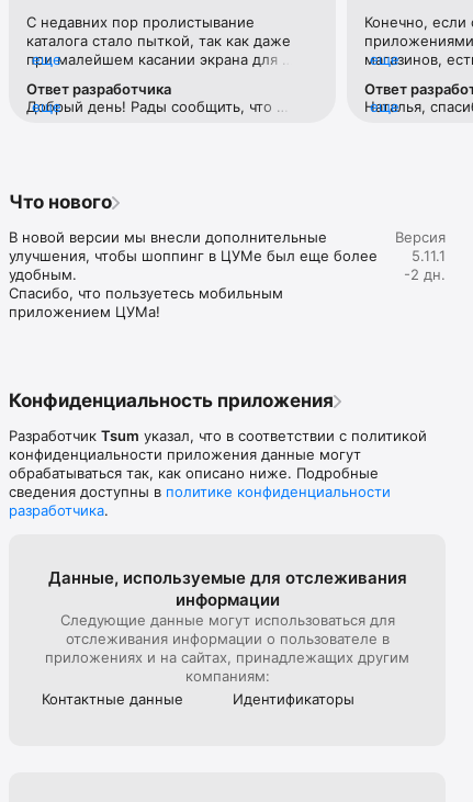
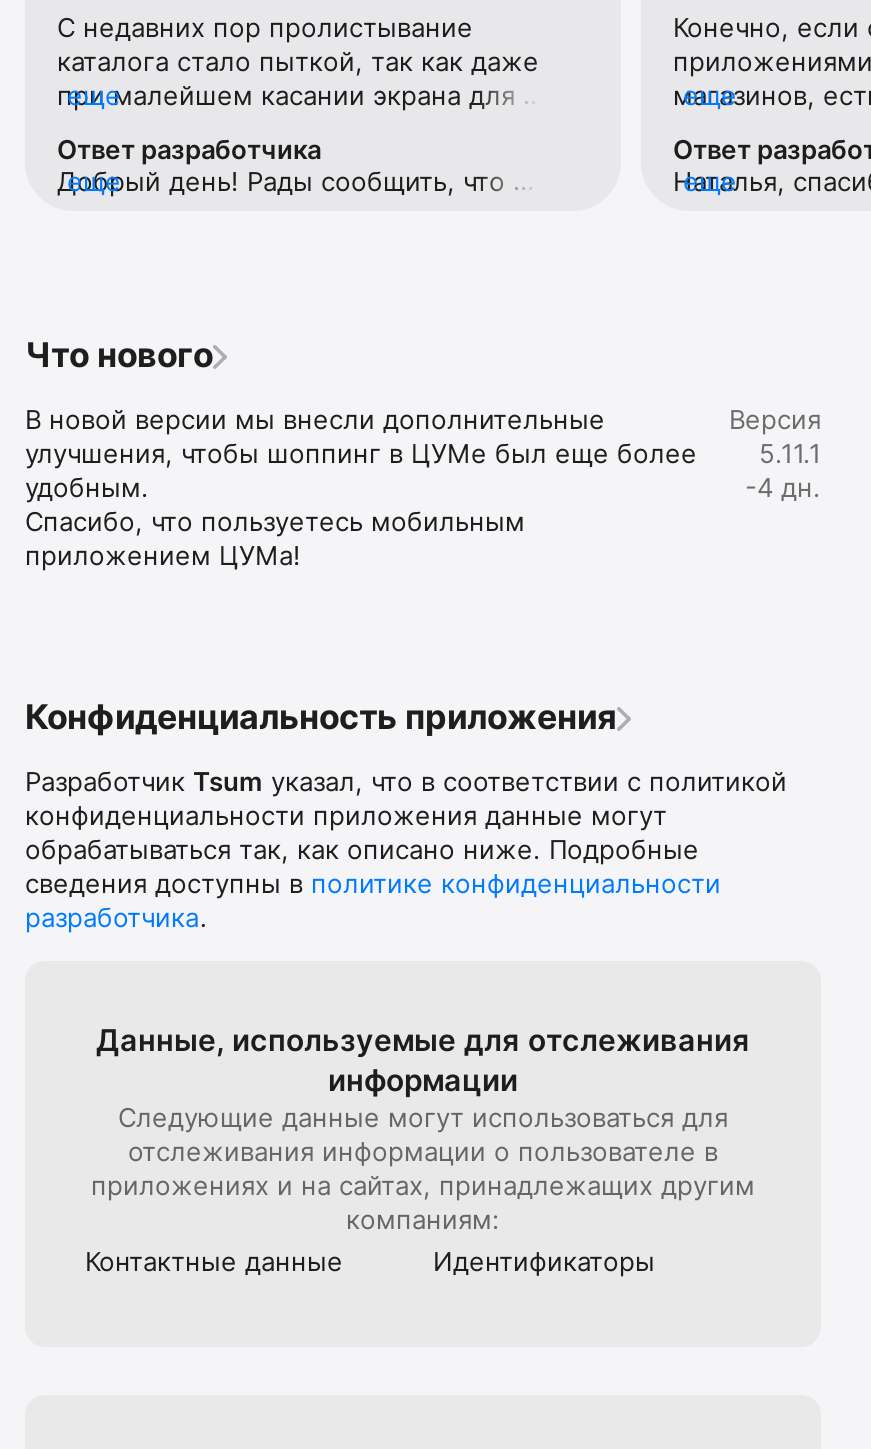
- -2 дн.
+ -4 дн.
